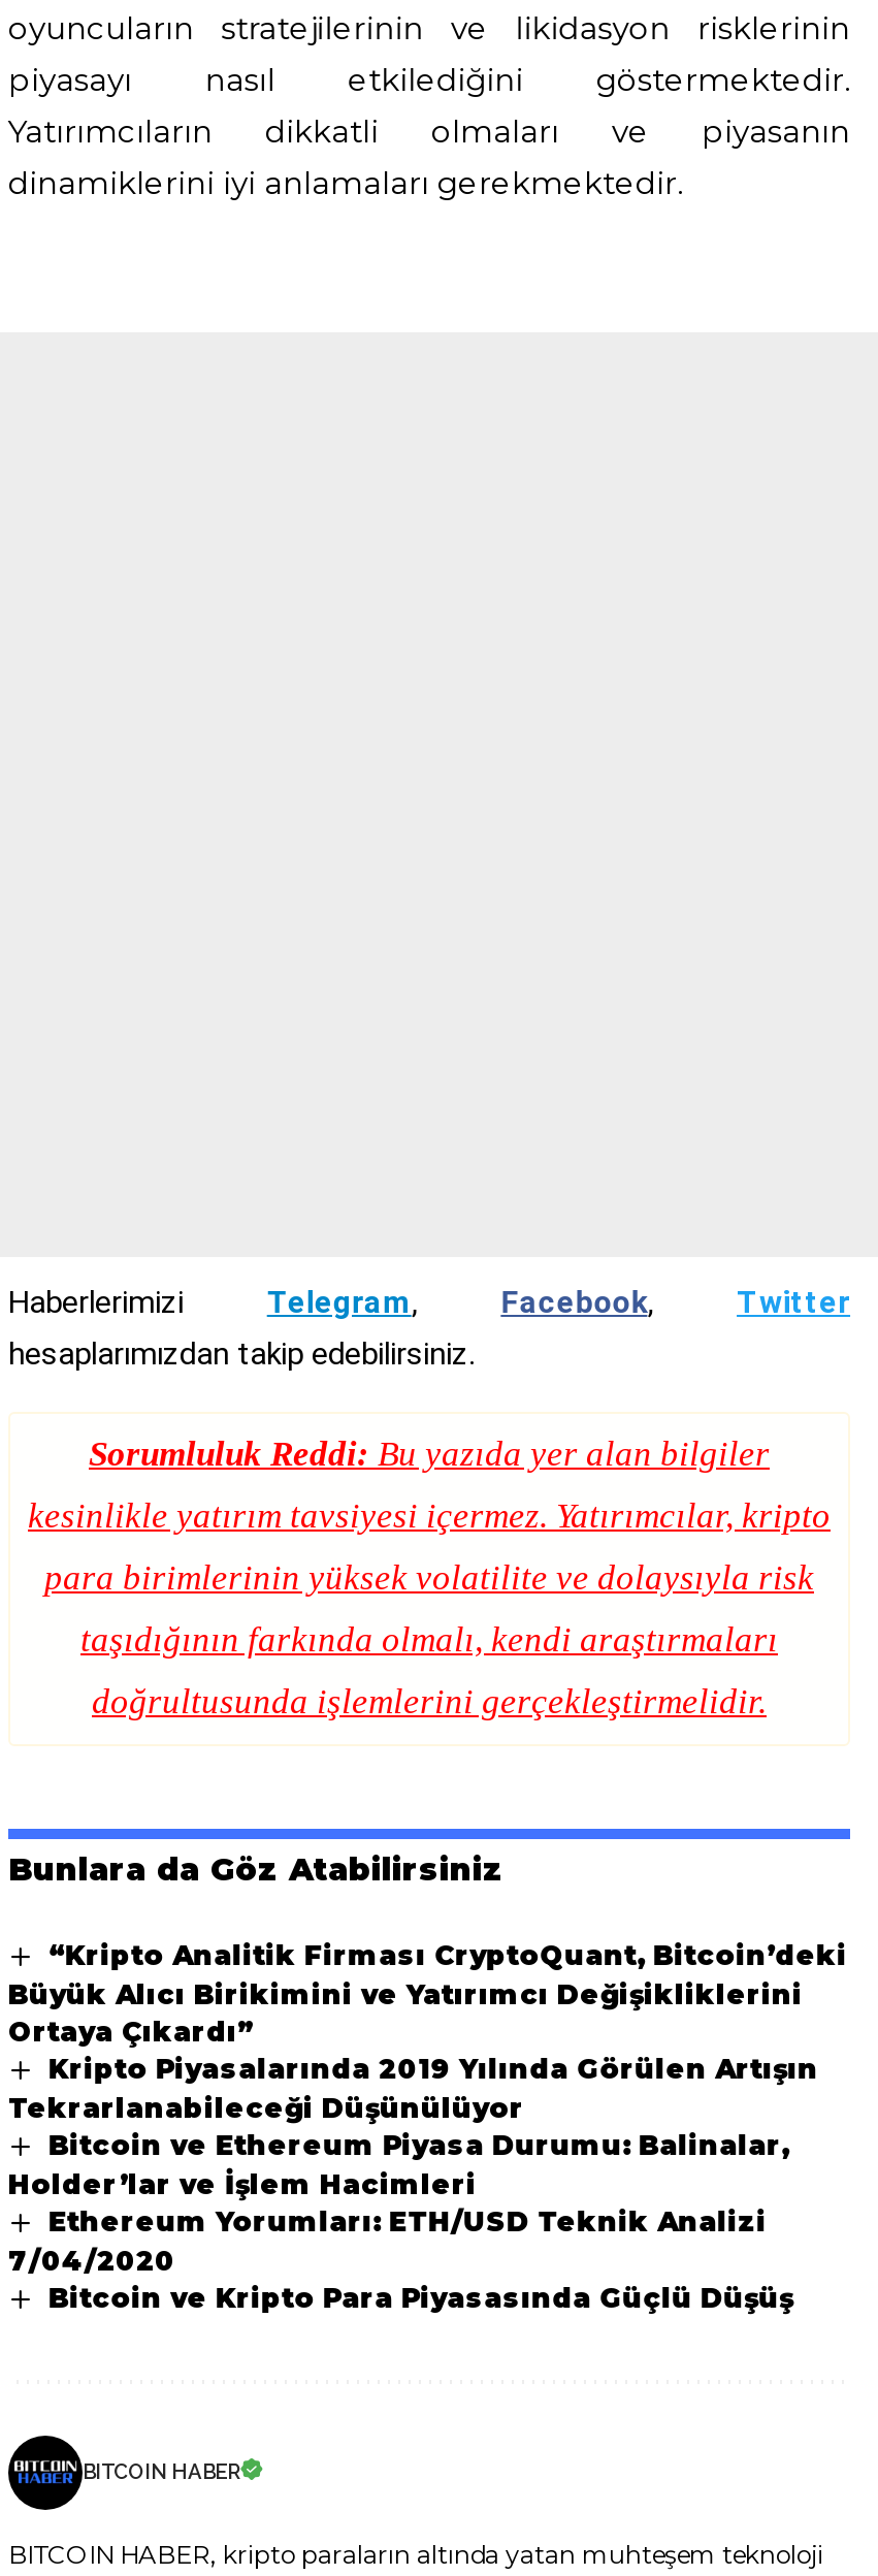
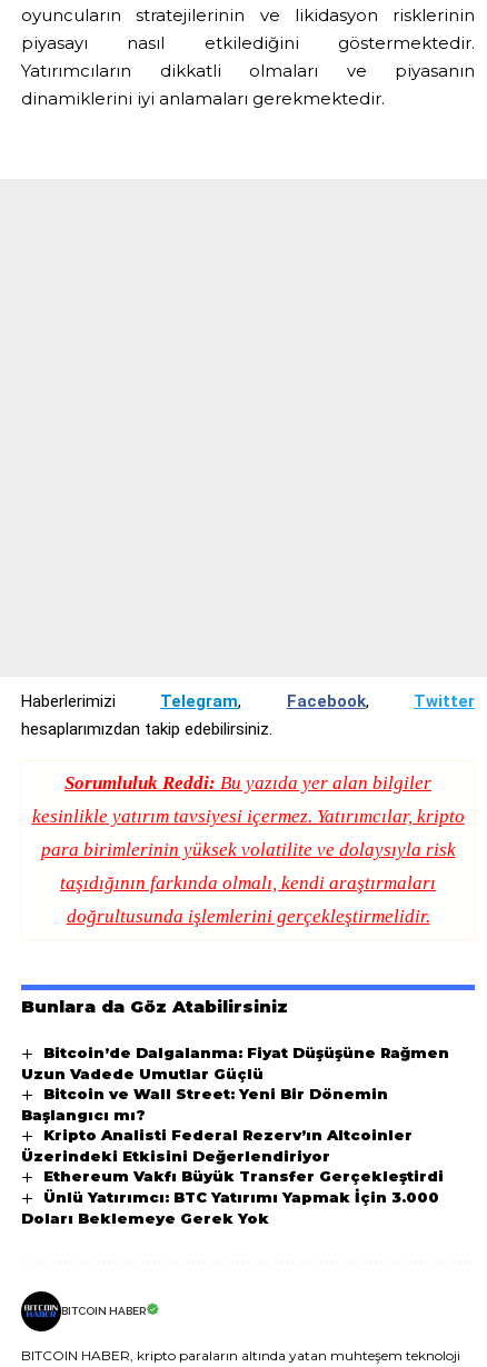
- “Kripto Analitik Firması CryptoQuant, Bitcoin’deki
- Büyük Alıcı Birikimini ve Yatırımcı Değişikliklerini
- Ortaya Çıkardı”
- Kripto Piyasalarında 2019 Yılında Görülen Artışın
- Tekrarlanabileceği Düşünülüyor
- Bitcoin ve Ethereum Piyasa Durumu: Balinalar,
- Holder’lar ve İşlem Hacimleri
- Ethereum Yorumları: ETH/USD Teknik Analizi
- 7/04/2020
- Bitcoin ve Kripto Para Piyasasında Güçlü Düşüş
+ Bitcoin’de Dalgalanma: Fiyat Düşüşüne Rağmen
+ Uzun Vadede Umutlar Güçlü
+ Bitcoin ve Wall Street: Yeni Bir Dönemin
+ Başlangıcı mı?
+ Kripto Analisti Federal Rezerv’ın Altcoinler
+ Üzerindeki Etkisini Değerlendiriyor
+ Ethereum Vakfı Büyük Transfer Gerçekleştirdi
+ Ünlü Yatırımcı: BTC Yatırımı Yapmak İçin 3.000
+ Doları Beklemeye Gerek Yok
